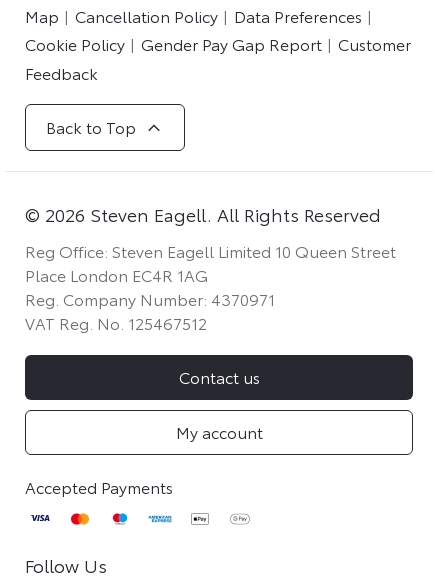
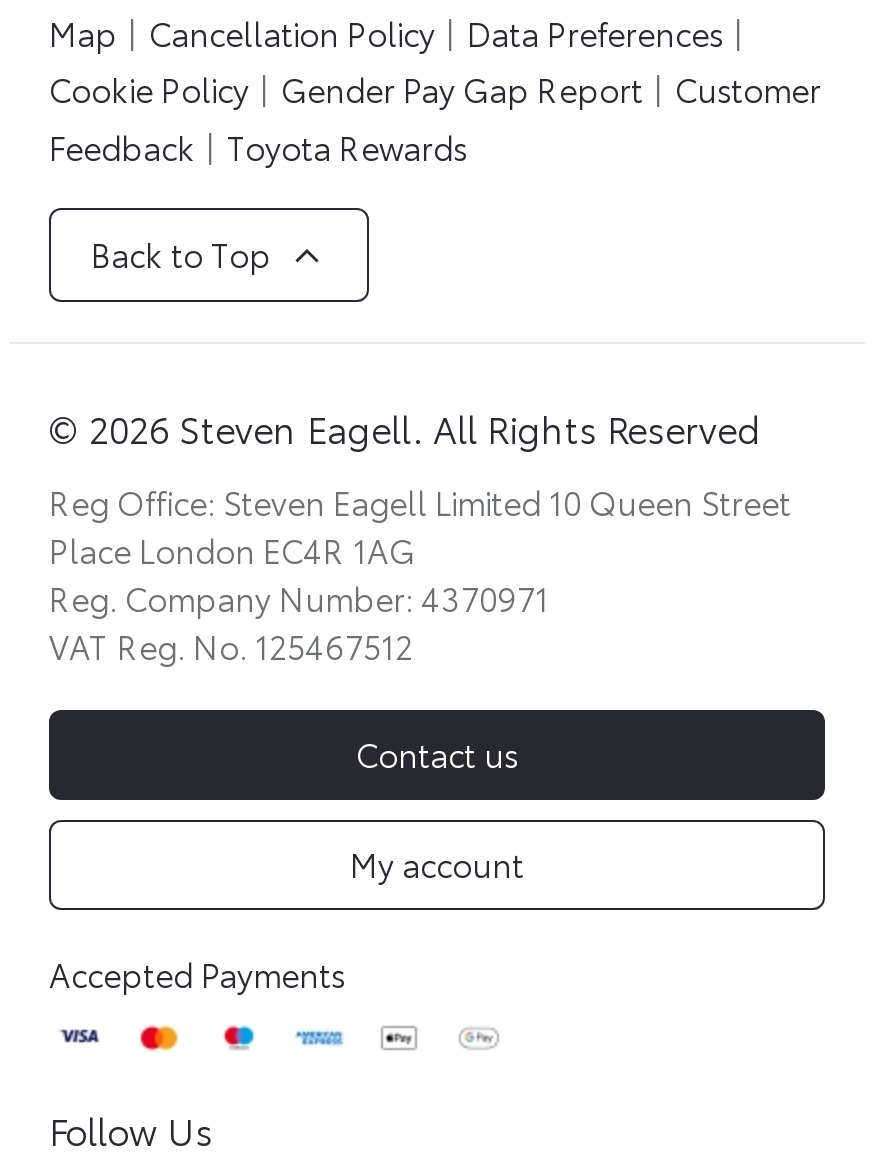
+ Toyota Rewards
